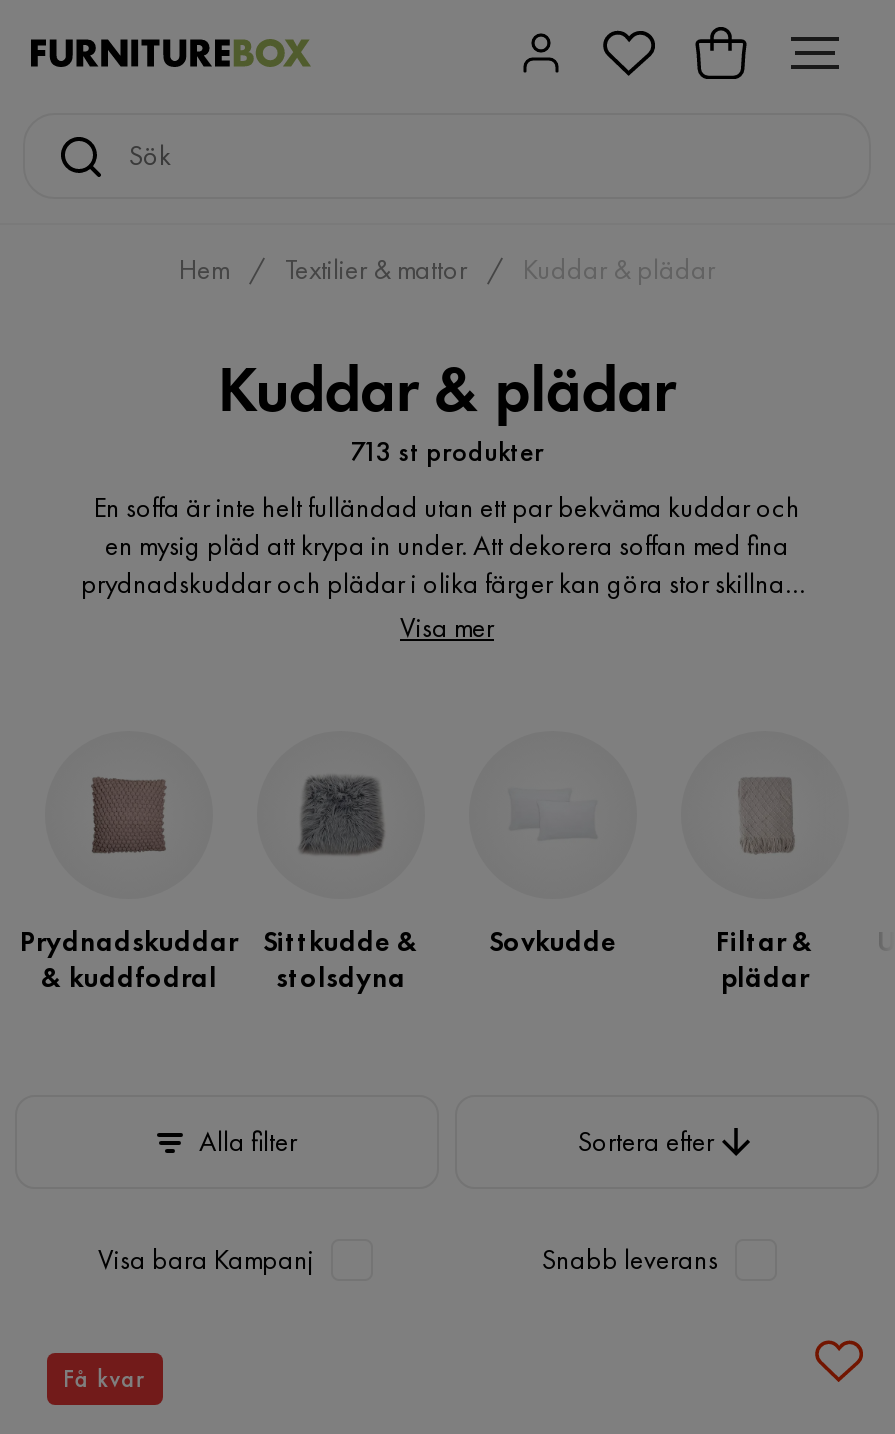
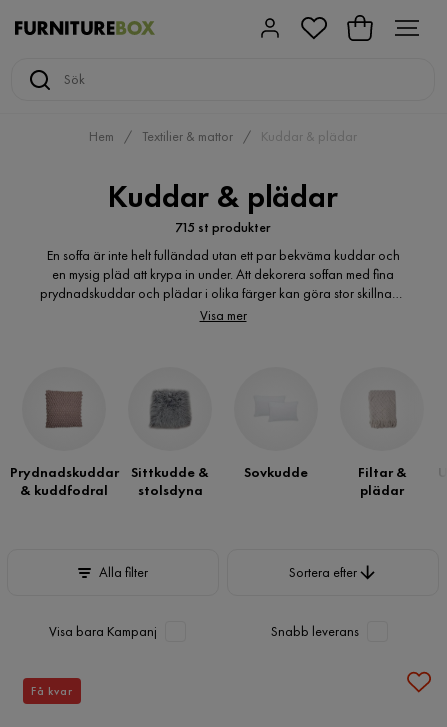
- 713 st produkter
+ 715 st produkter
